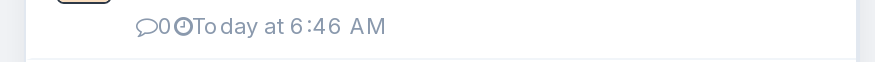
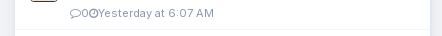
- Today at 6:46 AM
+ Yesterday at 6:07 AM
